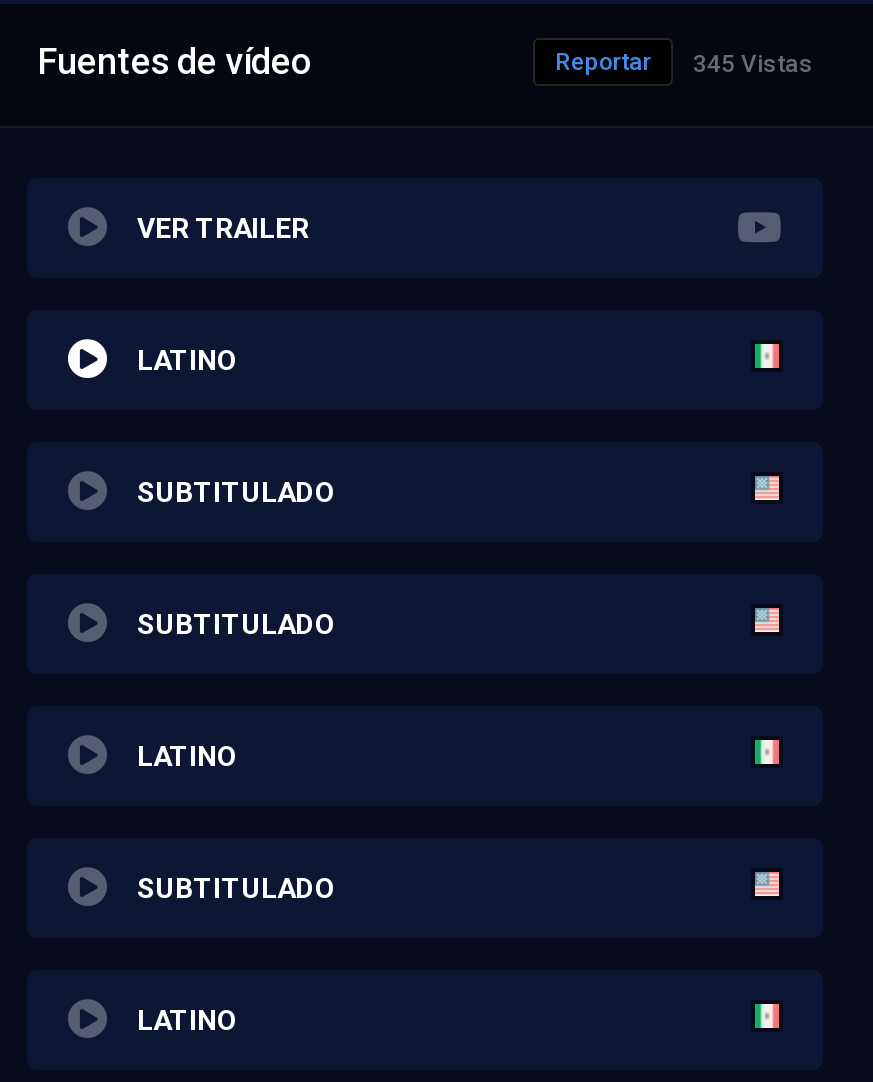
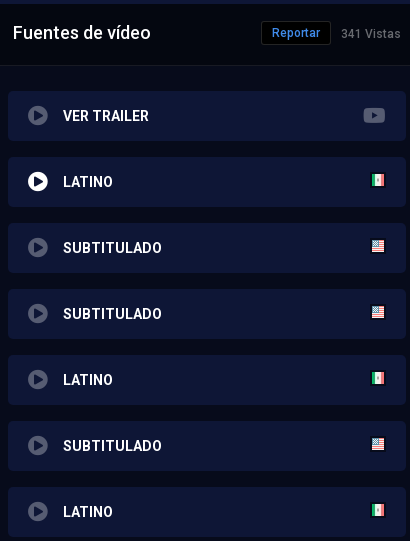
- Reportar 345 Vistas
+ Reportar 341 Vistas
